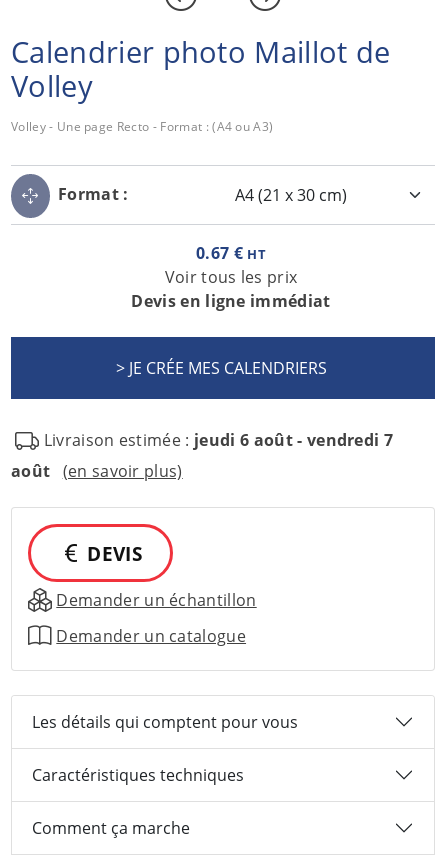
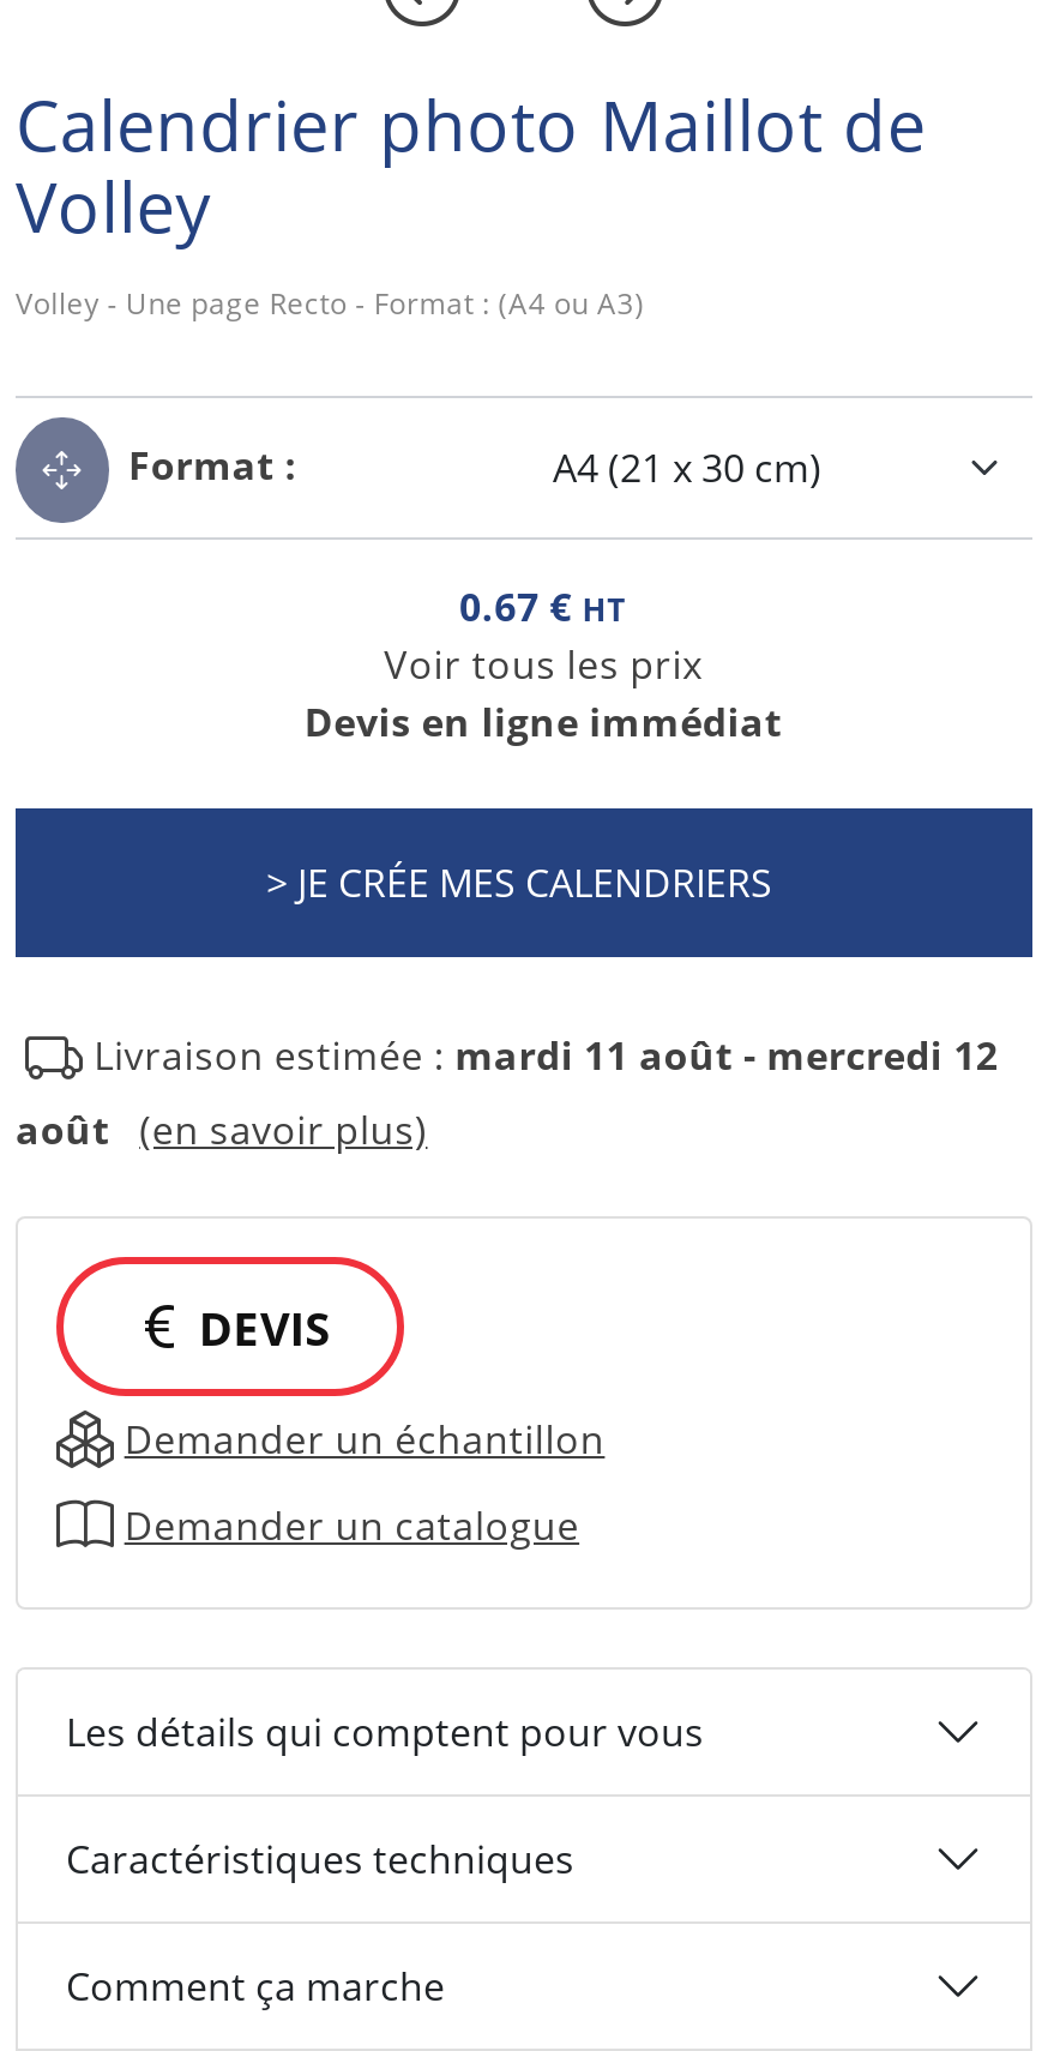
- Livraison estimée : jeudi 6 août - vendredi 7
+ Livraison estimée : mardi 11 août - mercredi 12
